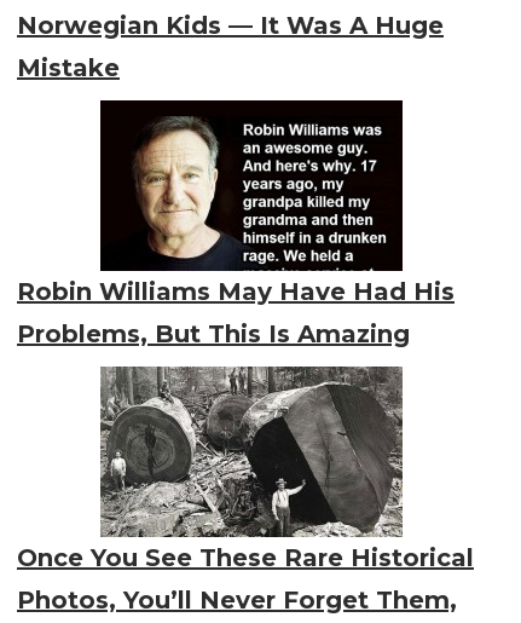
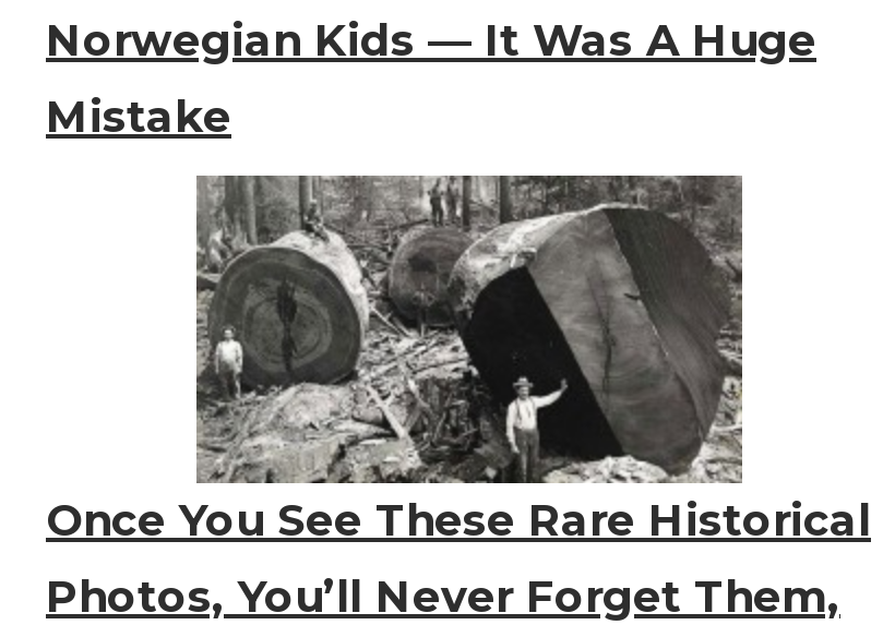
- [image]
- Robin Williams May Have Had His
- Problems, But This Is Amazing
